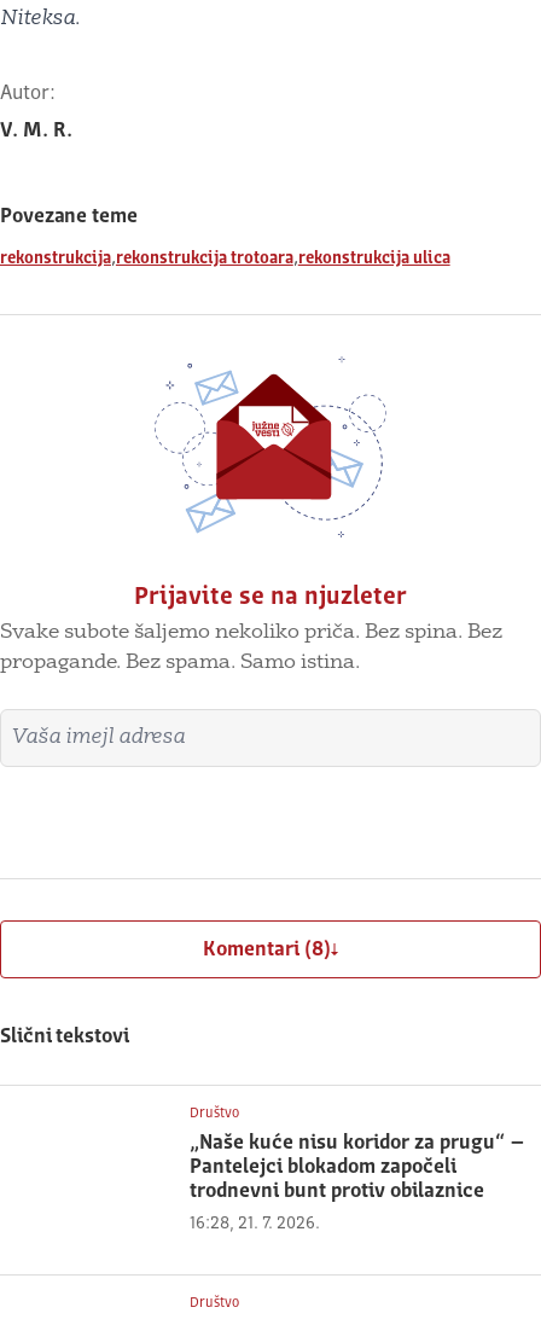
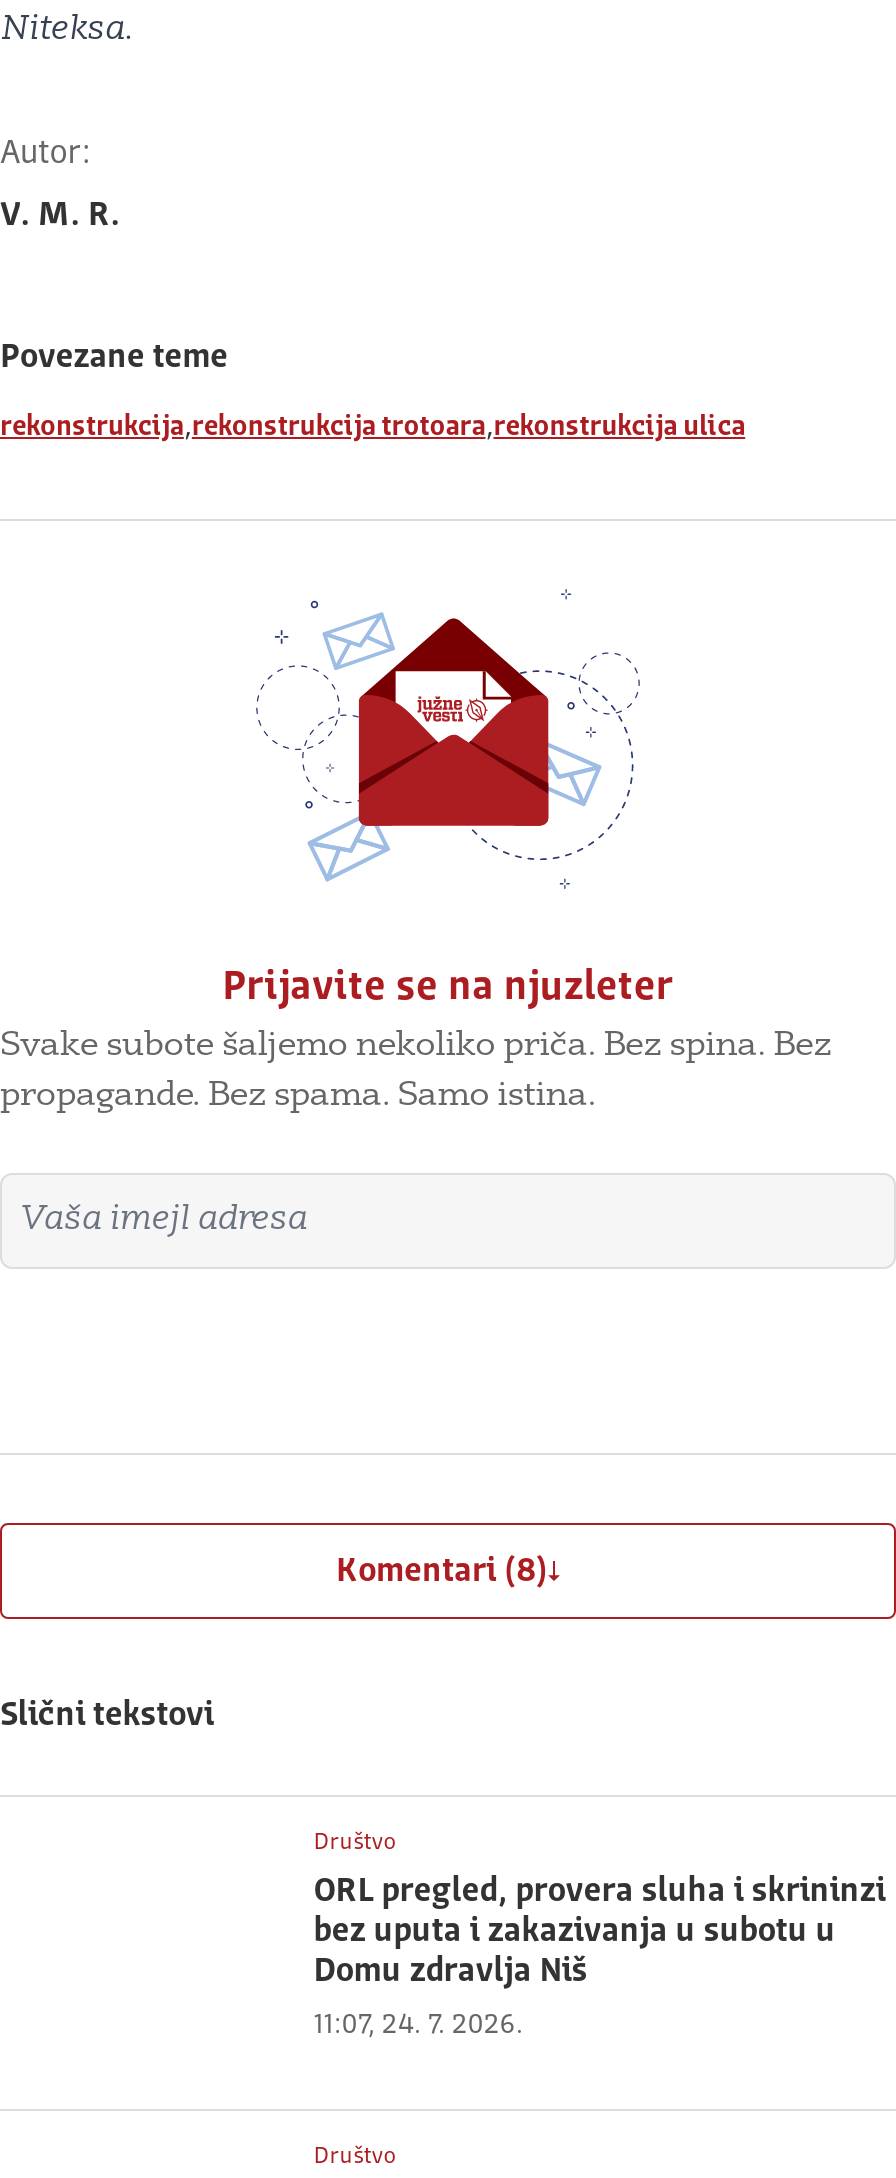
- „Naše kuće nisu koridor za prugu“ –
- Pantelejci blokadom započeli
- trodnevni bunt protiv obilaznice
+ ORL pregled, provera sluha i skrininzi
+ bez uputa i zakazivanja u subotu u
+ Domu zdravlja Niš

- 16:28, 21. 7. 2026.
+ 11:07, 24. 7. 2026.
